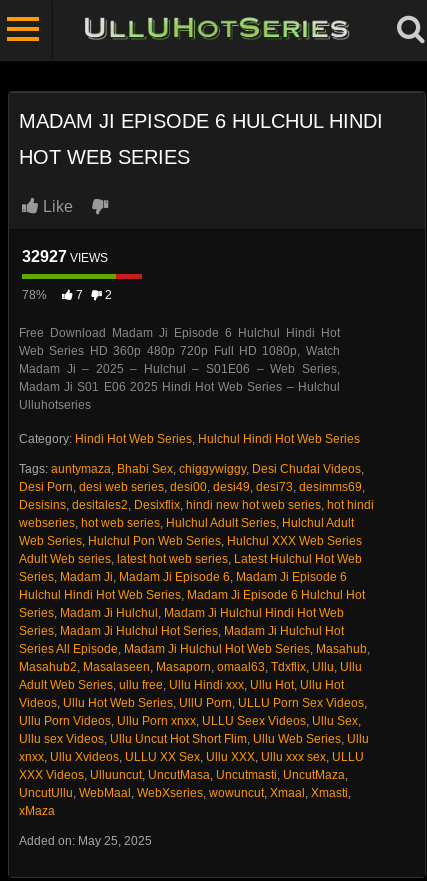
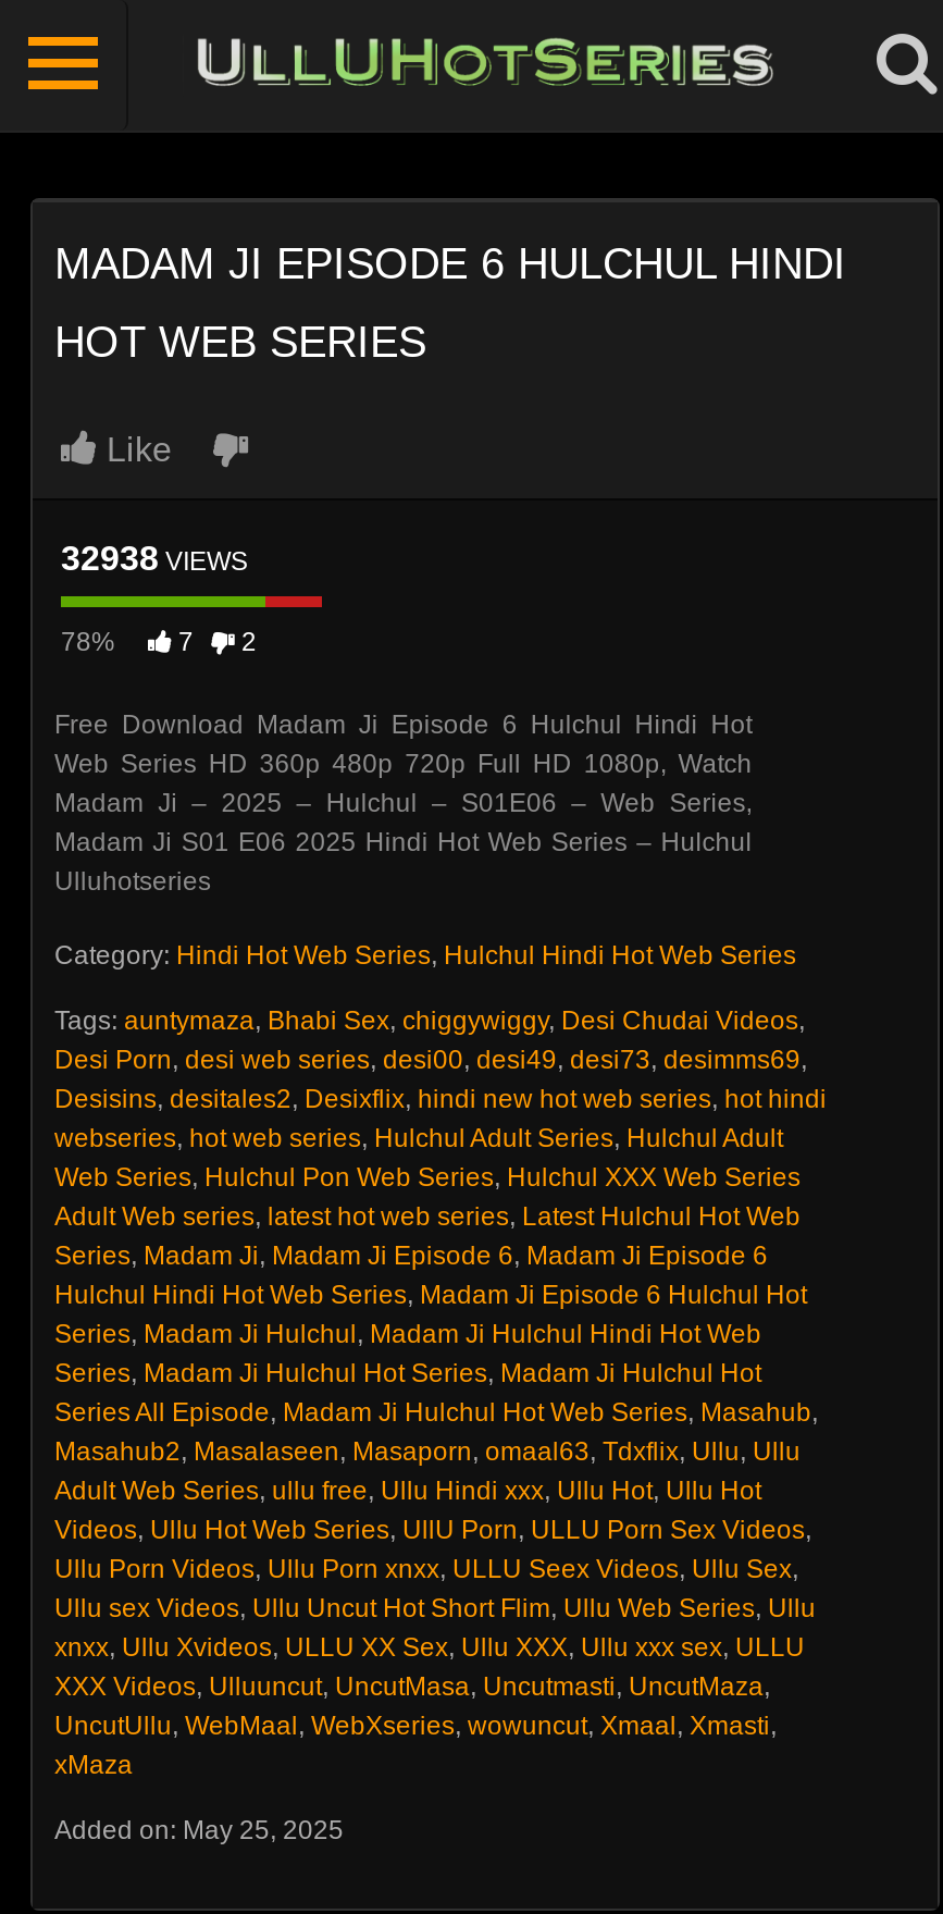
- 32927 VIEWS
+ 32938 VIEWS
